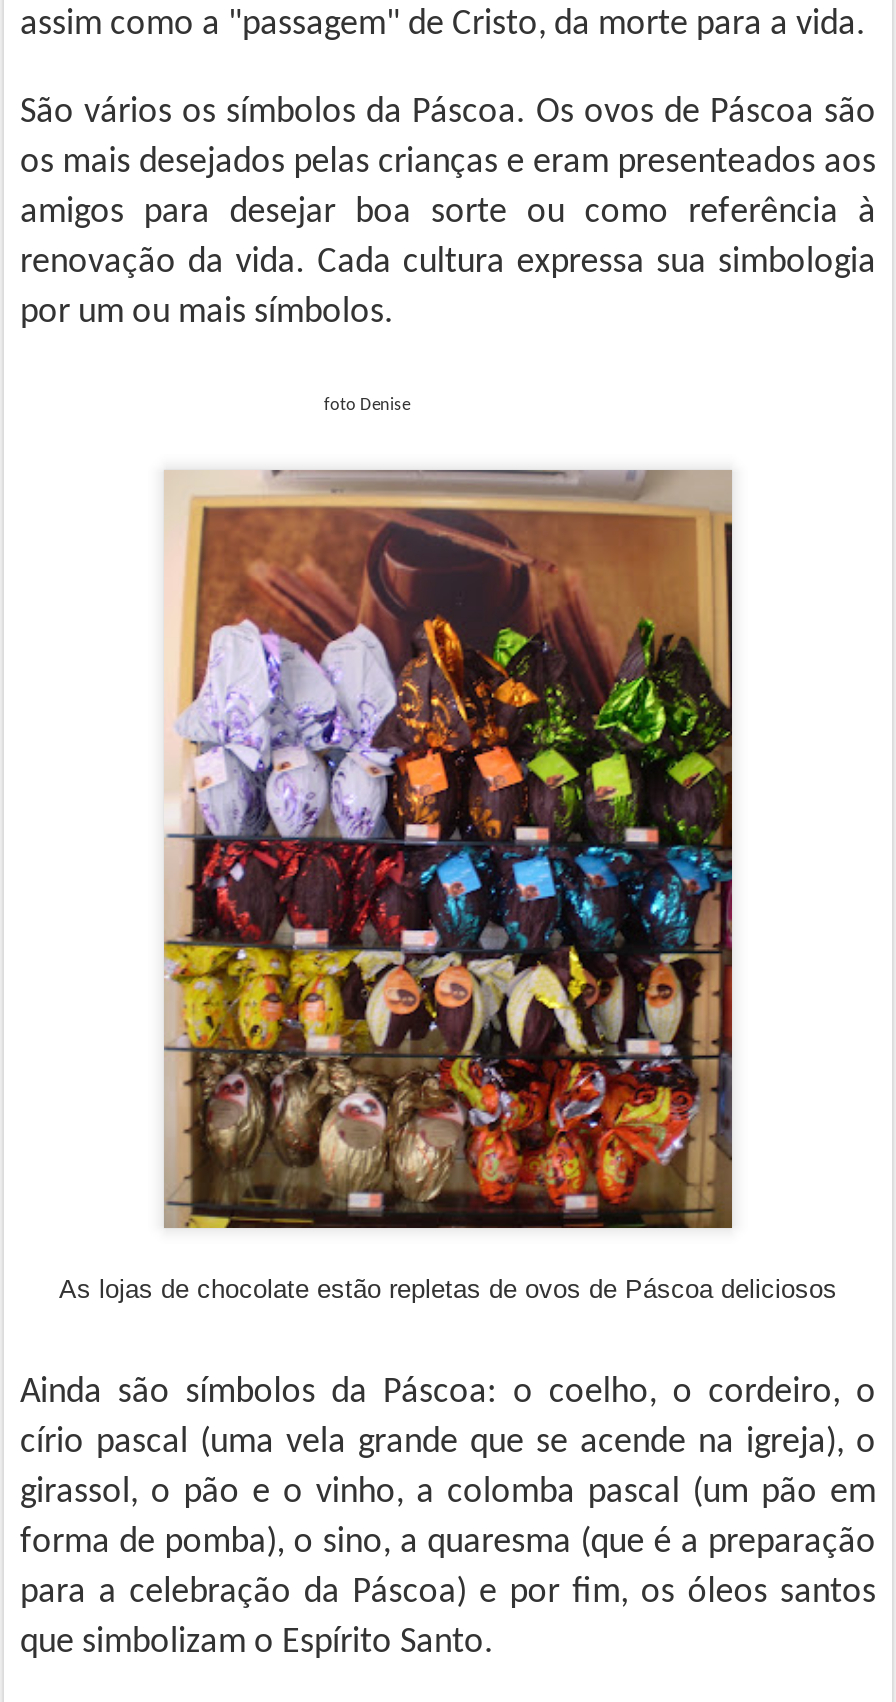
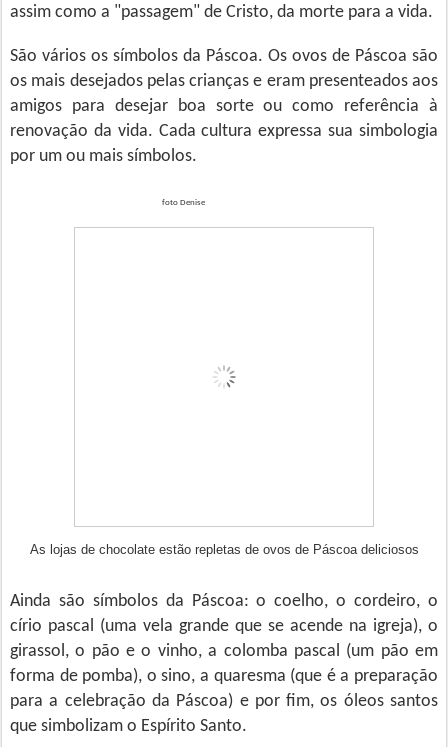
- [image]
